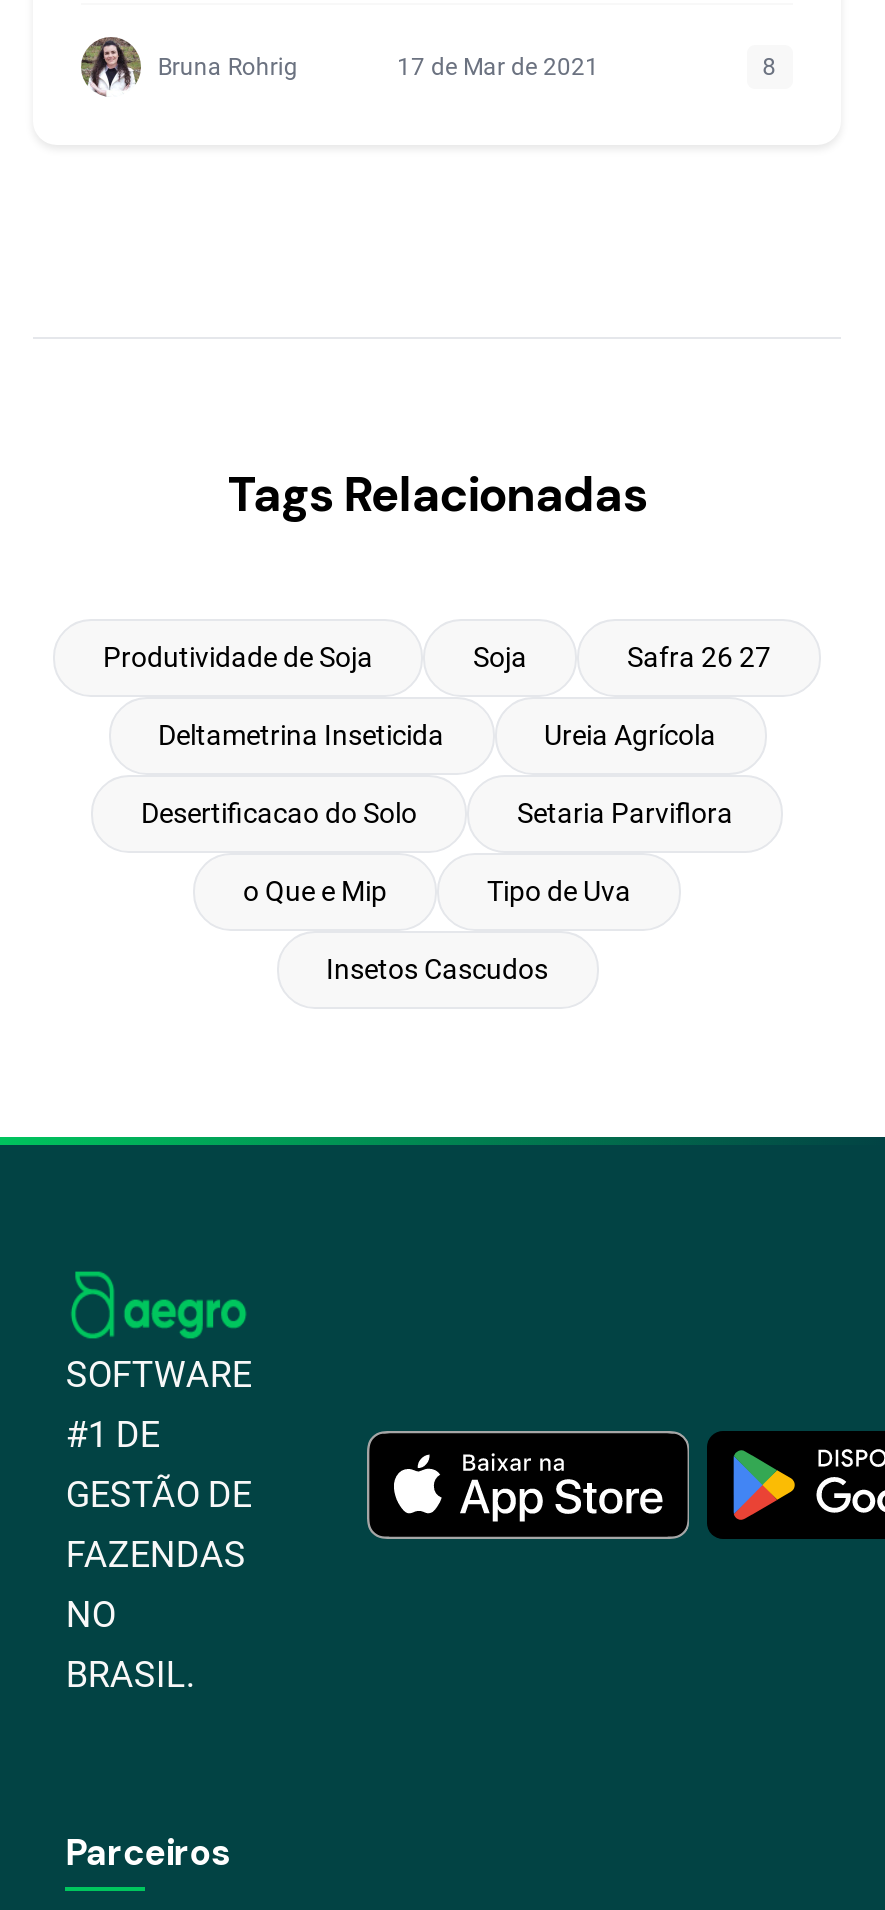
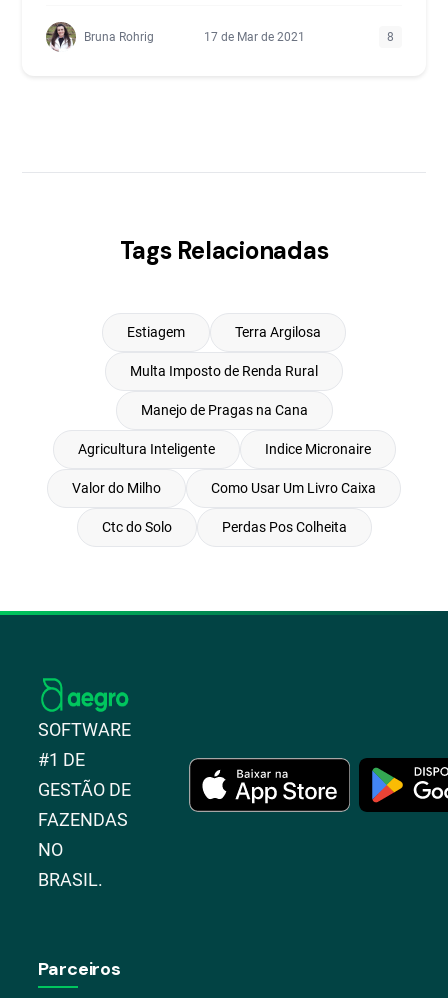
- Produtividade de Soja
- Soja
- Safra 26 27
- Deltametrina Inseticida
- Ureia Agrícola
- Desertificacao do Solo
- Setaria Parviflora
- o Que e Mip
- Tipo de Uva
- Insetos Cascudos
+ Estiagem
+ Terra Argilosa
+ Multa Imposto de Renda Rural
+ Manejo de Pragas na Cana
+ Agricultura Inteligente
+ Indice Micronaire
+ Valor do Milho
+ Como Usar Um Livro Caixa
+ Ctc do Solo
+ Perdas Pos Colheita
